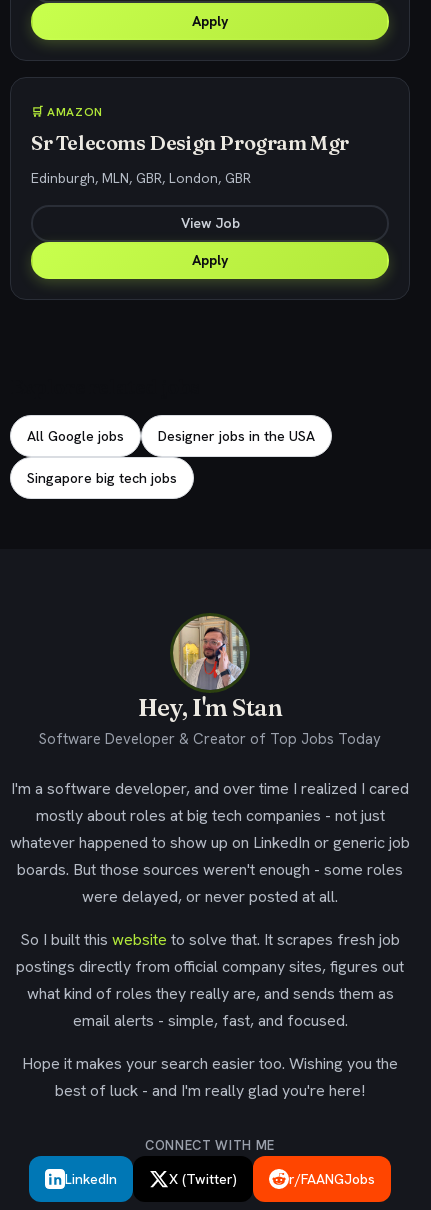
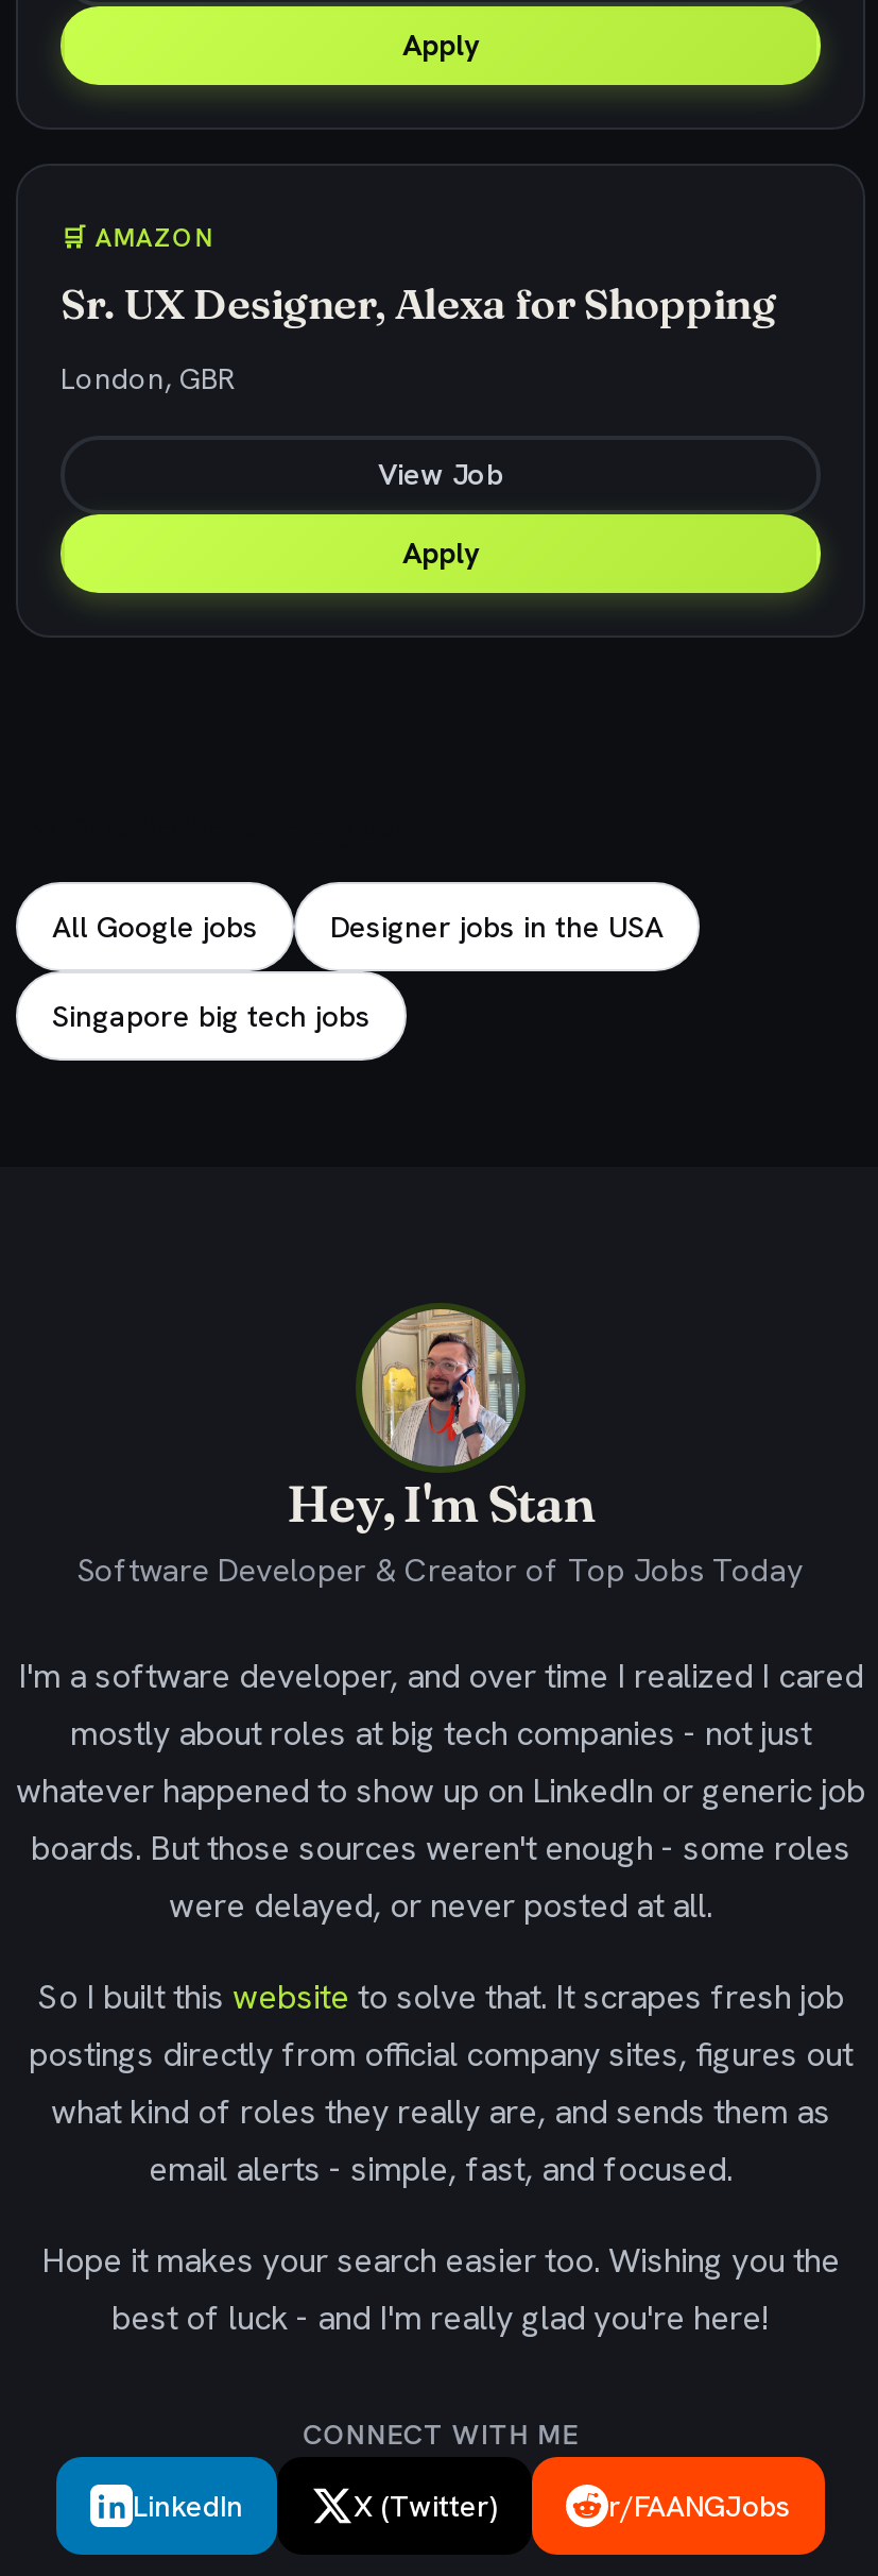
- Sr Telecoms Design Program Mgr
+ Sr. UX Designer, Alexa for Shopping

- Edinburgh, MLN, GBR, London, GBR
+ London, GBR
